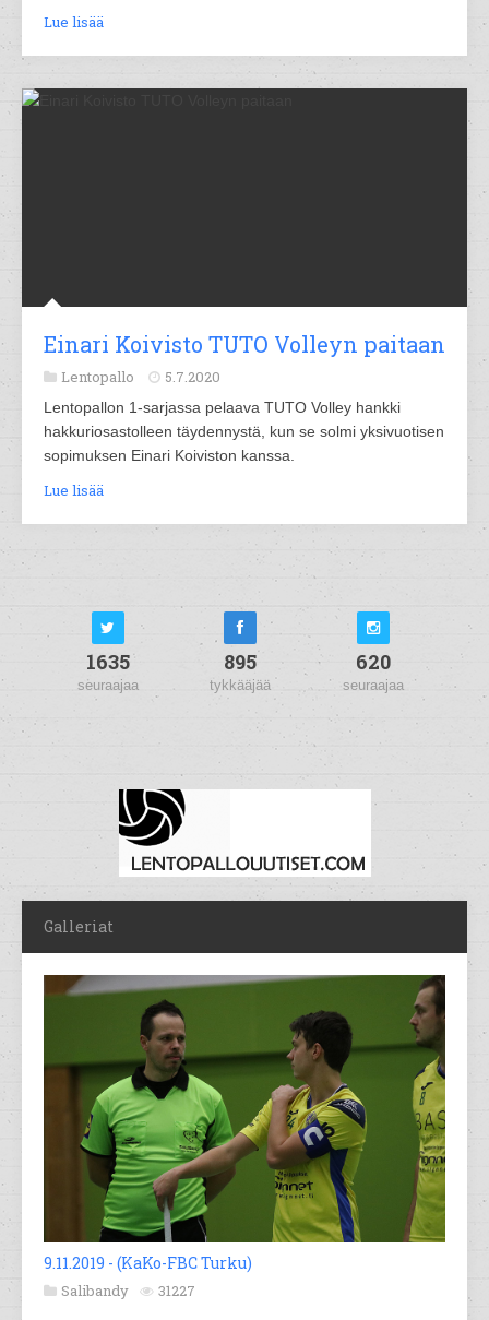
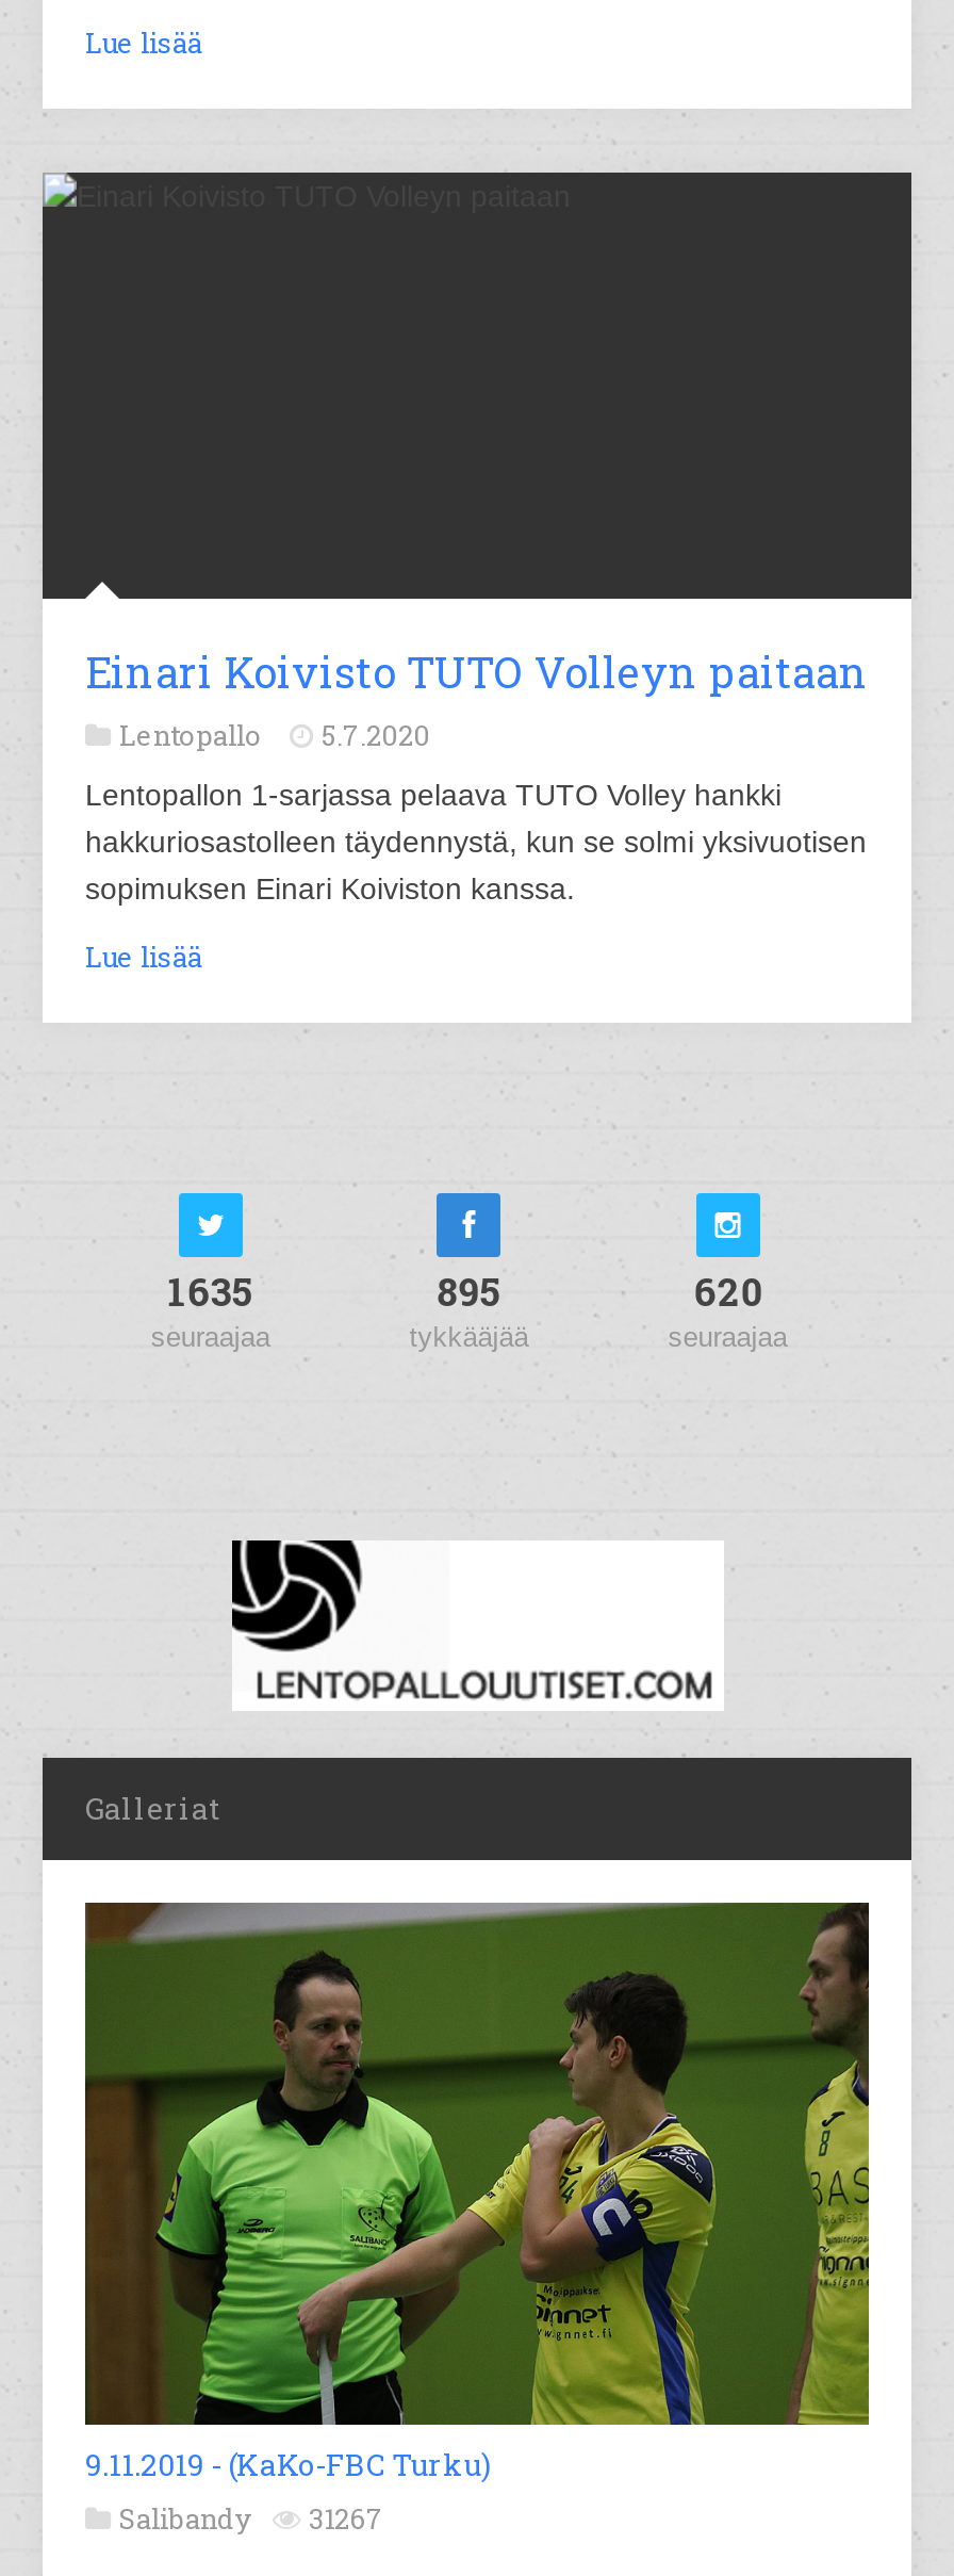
- Salibandy 31227
+ Salibandy 31267
